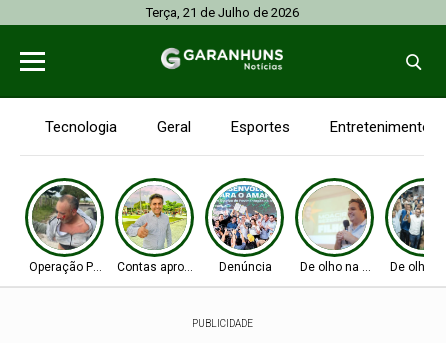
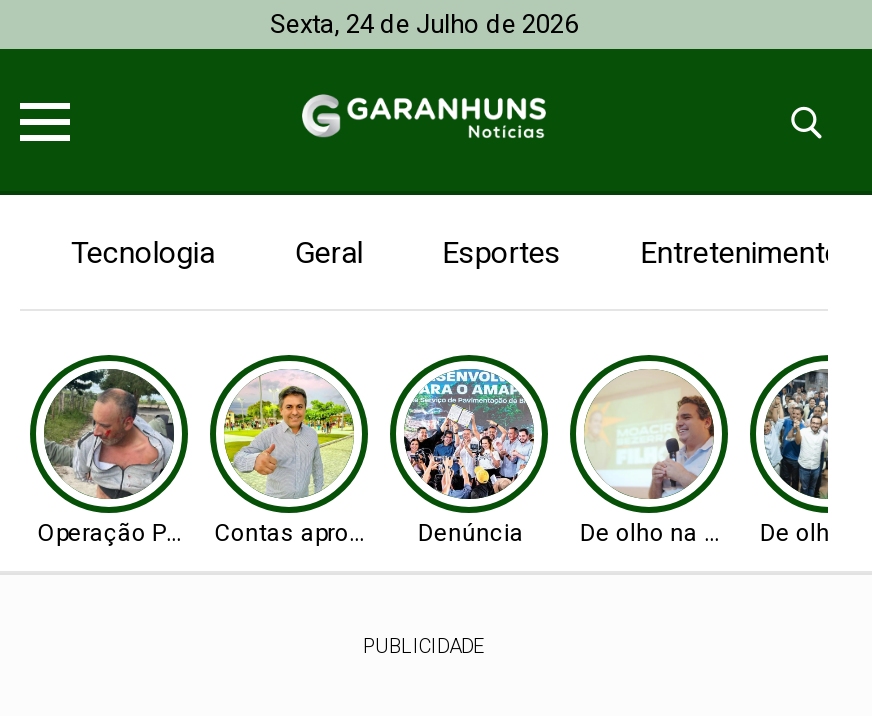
- Terça, 21 de Julho de 2026
+ Sexta, 24 de Julho de 2026
